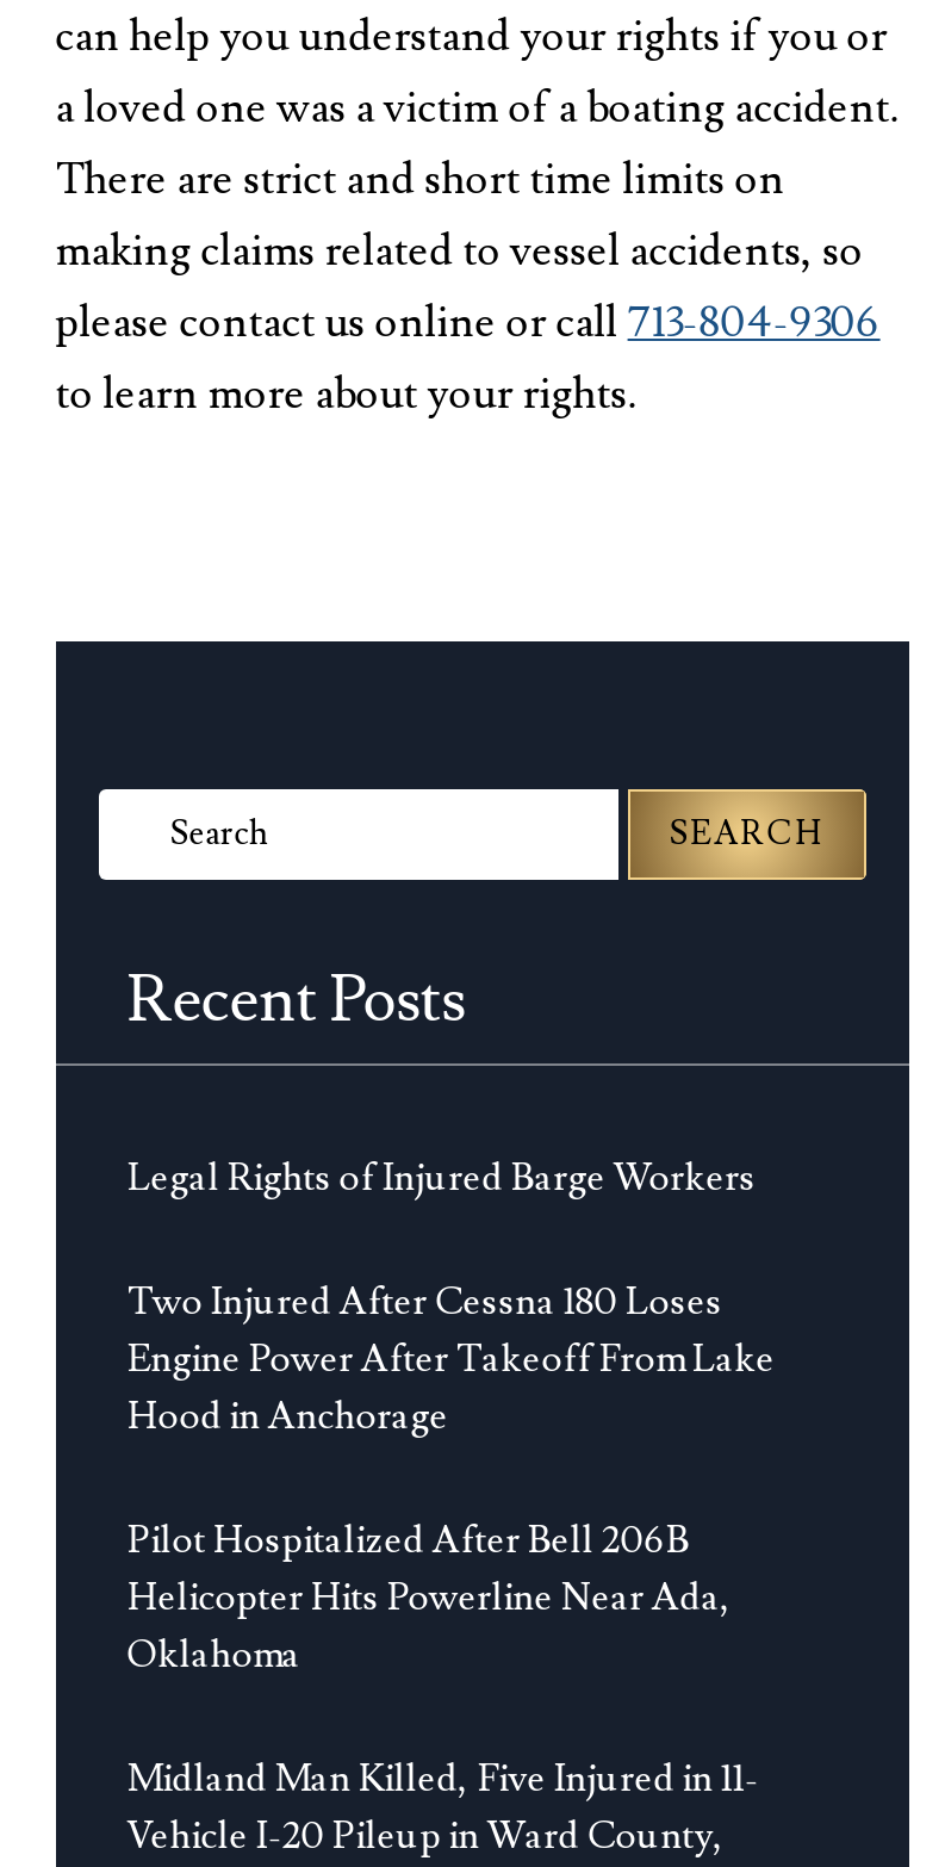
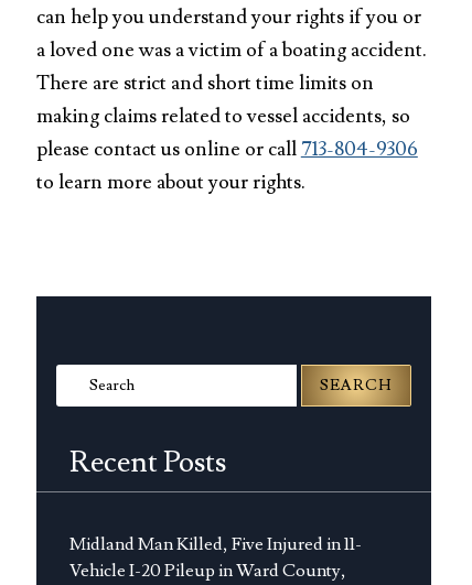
- Legal Rights of Injured Barge Workers
- Two Injured After Cessna 180 Loses
- Engine Power After Takeoff From Lake
- Hood in Anchorage
- Pilot Hospitalized After Bell 206B
- Helicopter Hits Powerline Near Ada,
- Oklahoma
